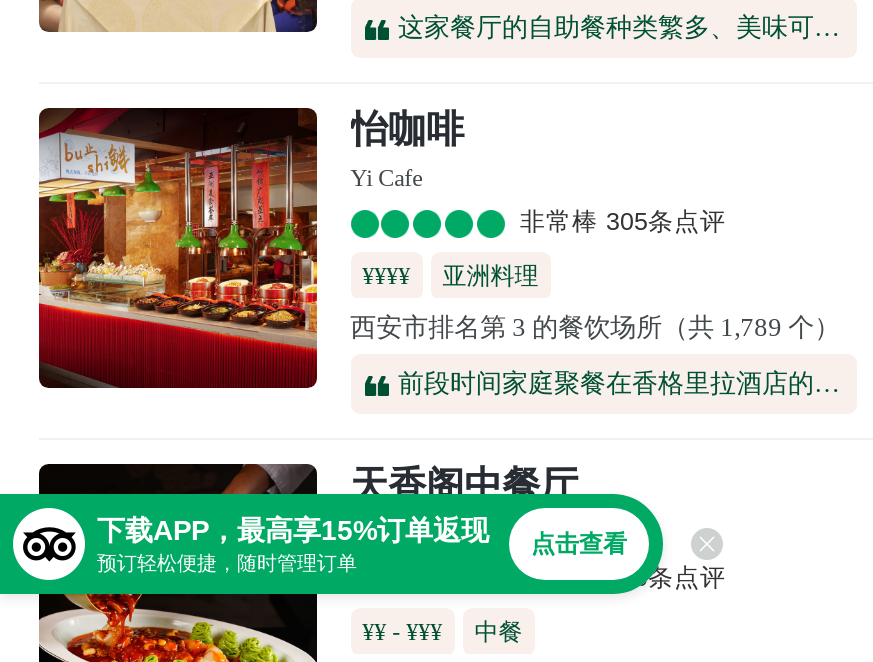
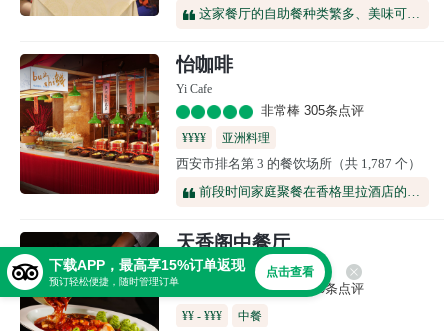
- 西安市排名第 3 的餐饮场所（共 1,789 个）
+ 西安市排名第 3 的餐饮场所（共 1,787 个）
